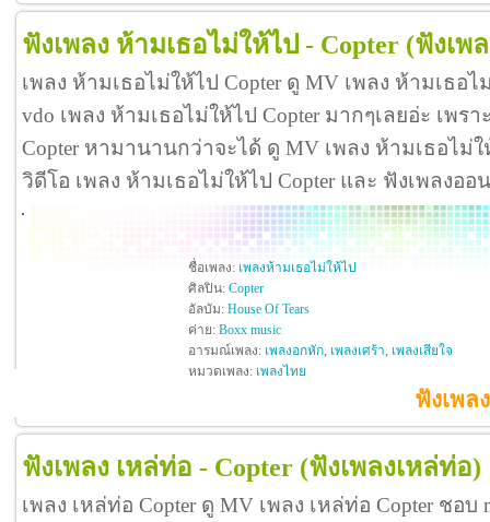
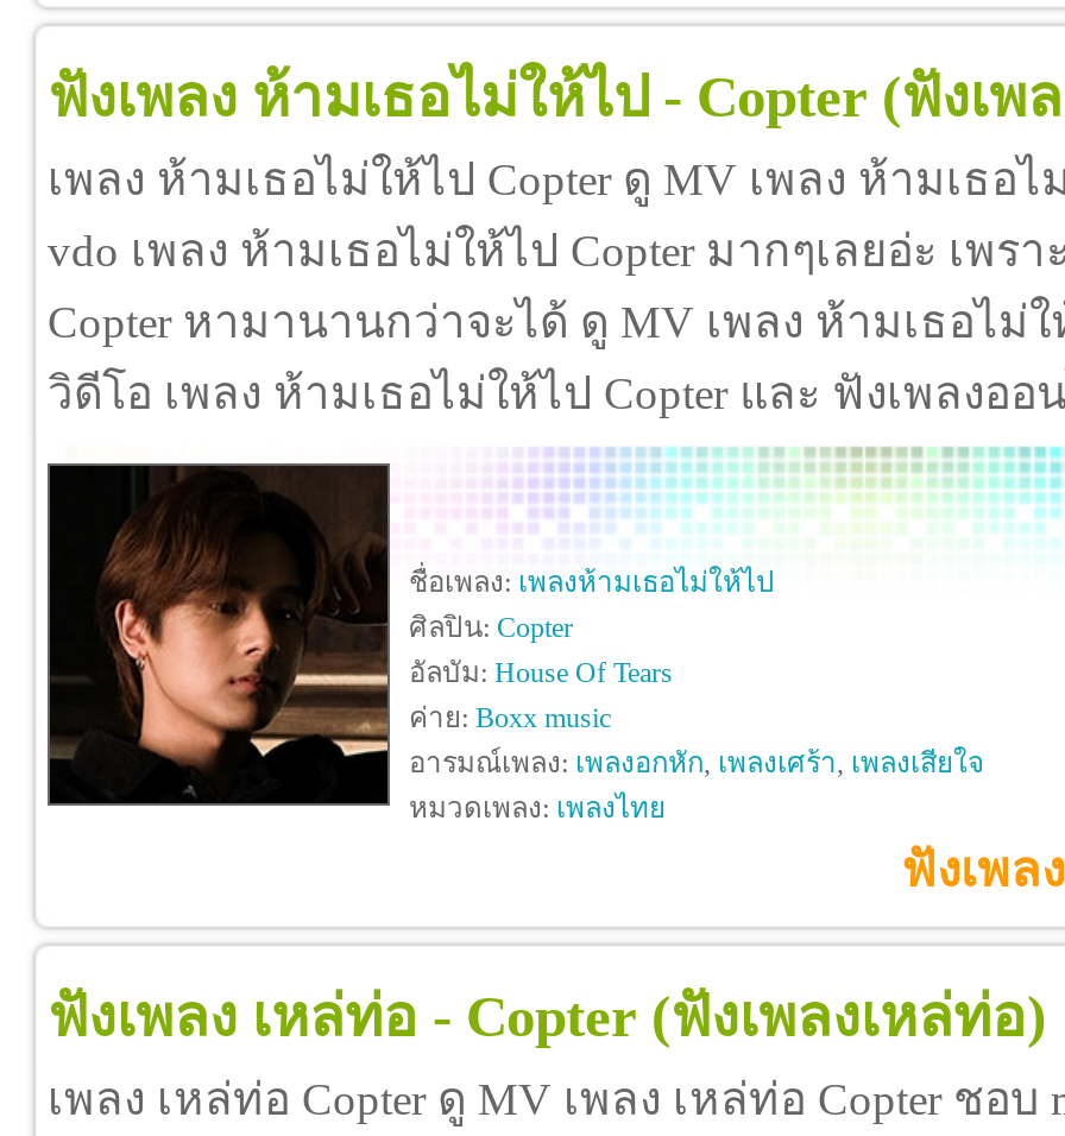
+ [image]
